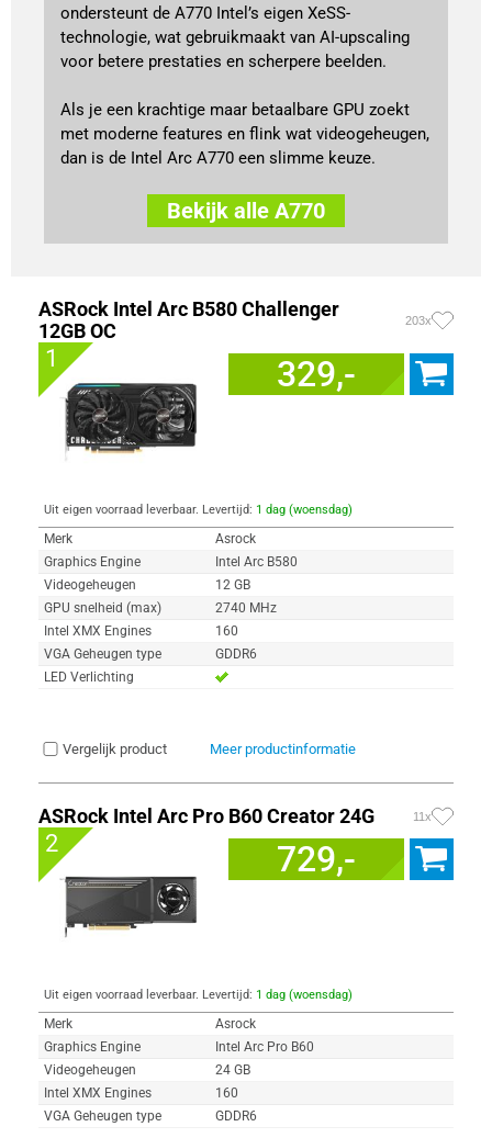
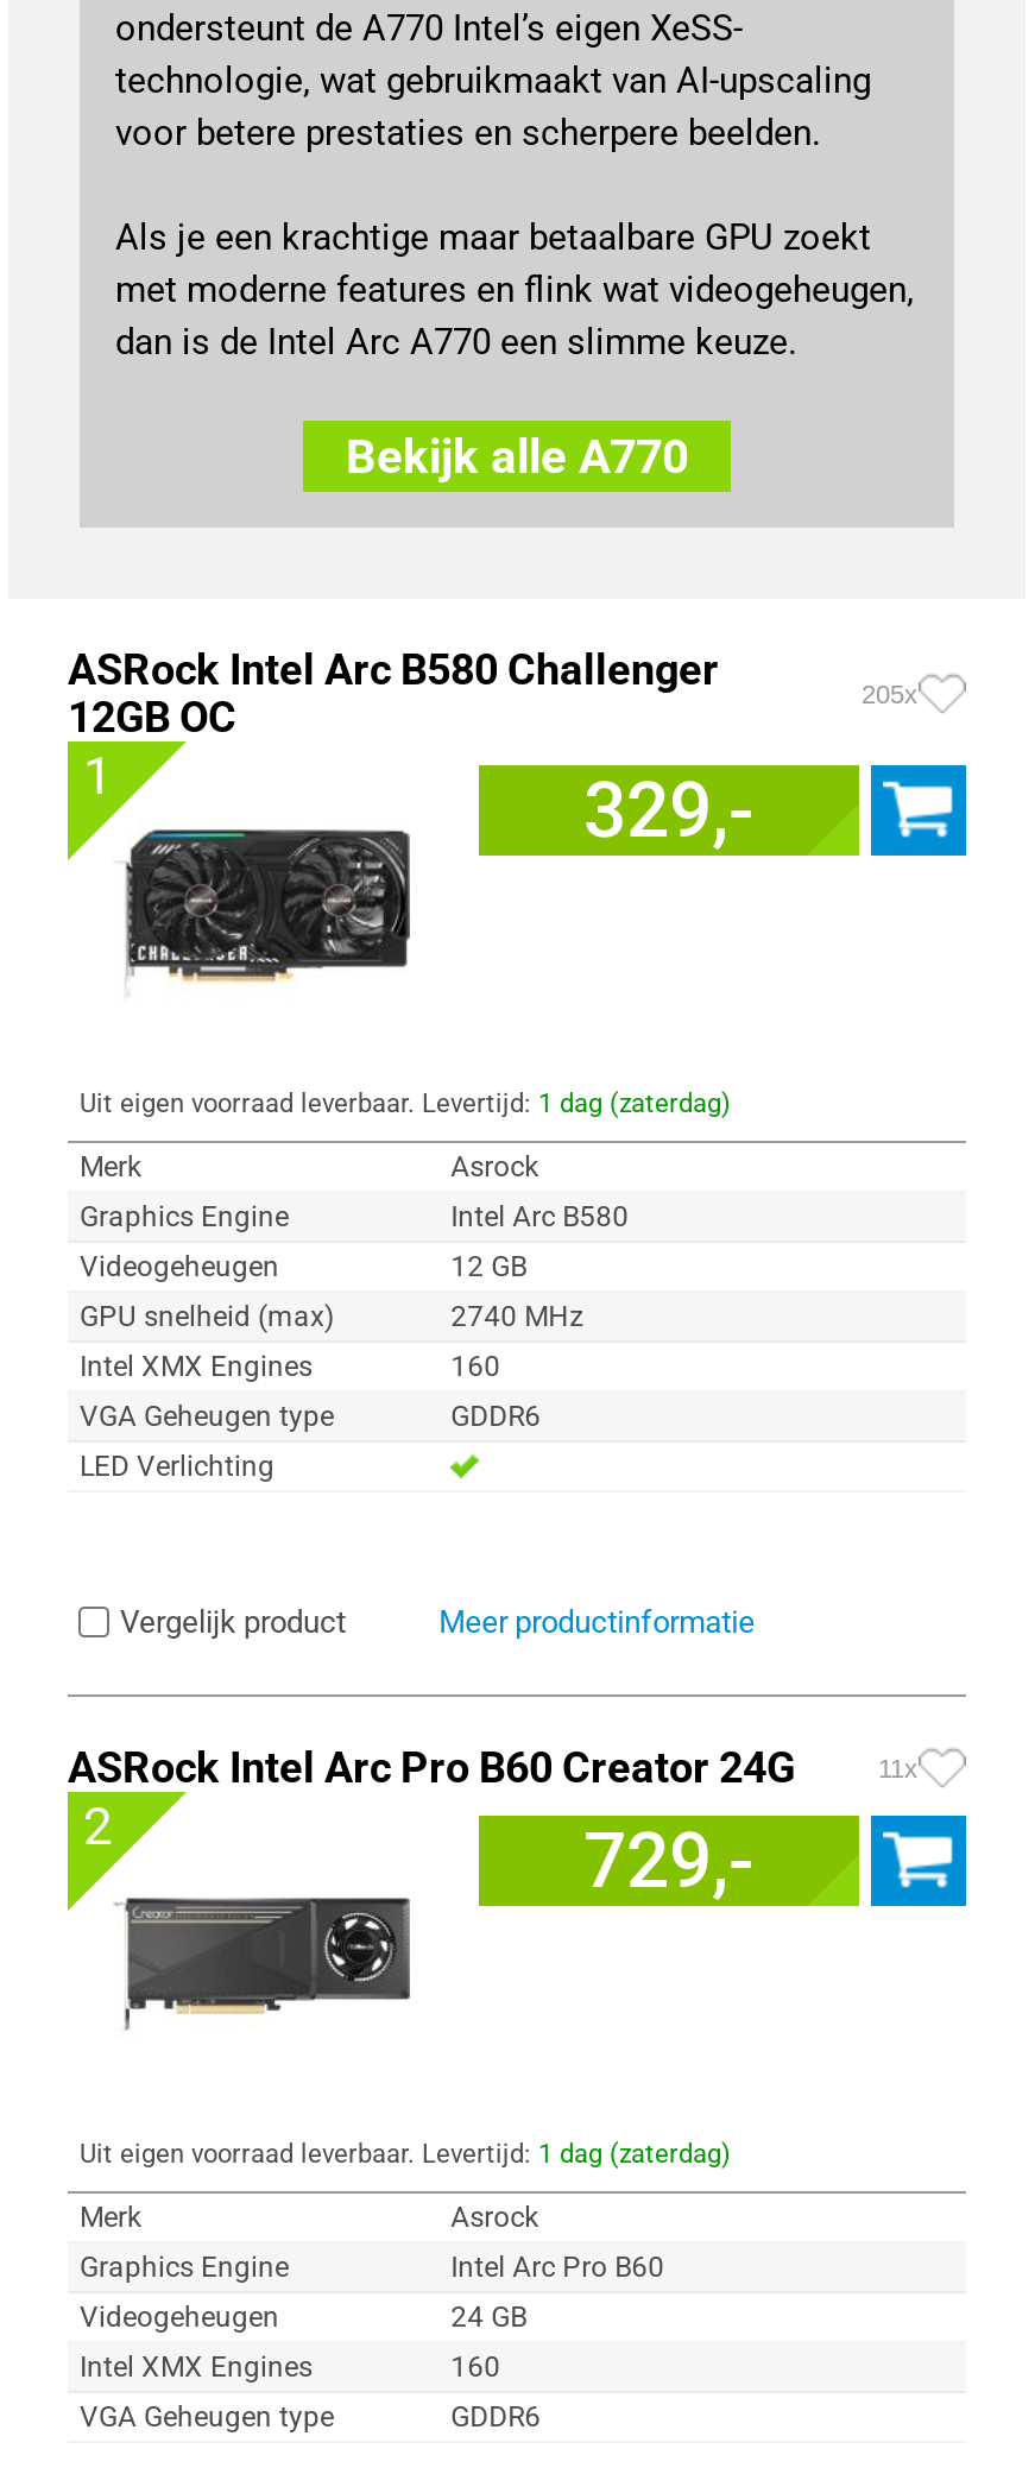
- 203x
+ 205x

- Uit eigen voorraad leverbaar. Levertijd: 1 dag (woensdag)
+ Uit eigen voorraad leverbaar. Levertijd: 1 dag (zaterdag)

- Uit eigen voorraad leverbaar. Levertijd: 1 dag (woensdag)
+ Uit eigen voorraad leverbaar. Levertijd: 1 dag (zaterdag)
